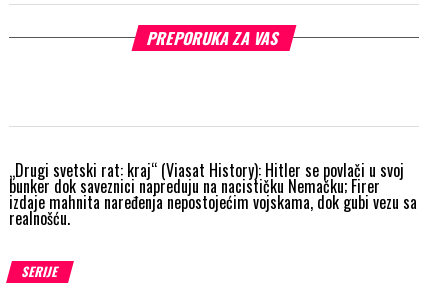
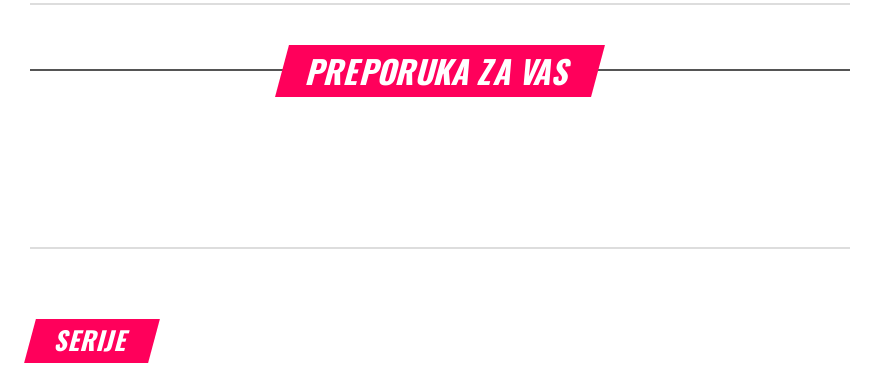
- „Drugi svetski rat: kraj“ (Viasat History): Hitler se povlači u svoj
- bunker dok saveznici napreduju na nacističku Nemačku; Firer
- izdaje mahnita naređenja nepostojećim vojskama, dok gubi vezu sa
- realnošću.
